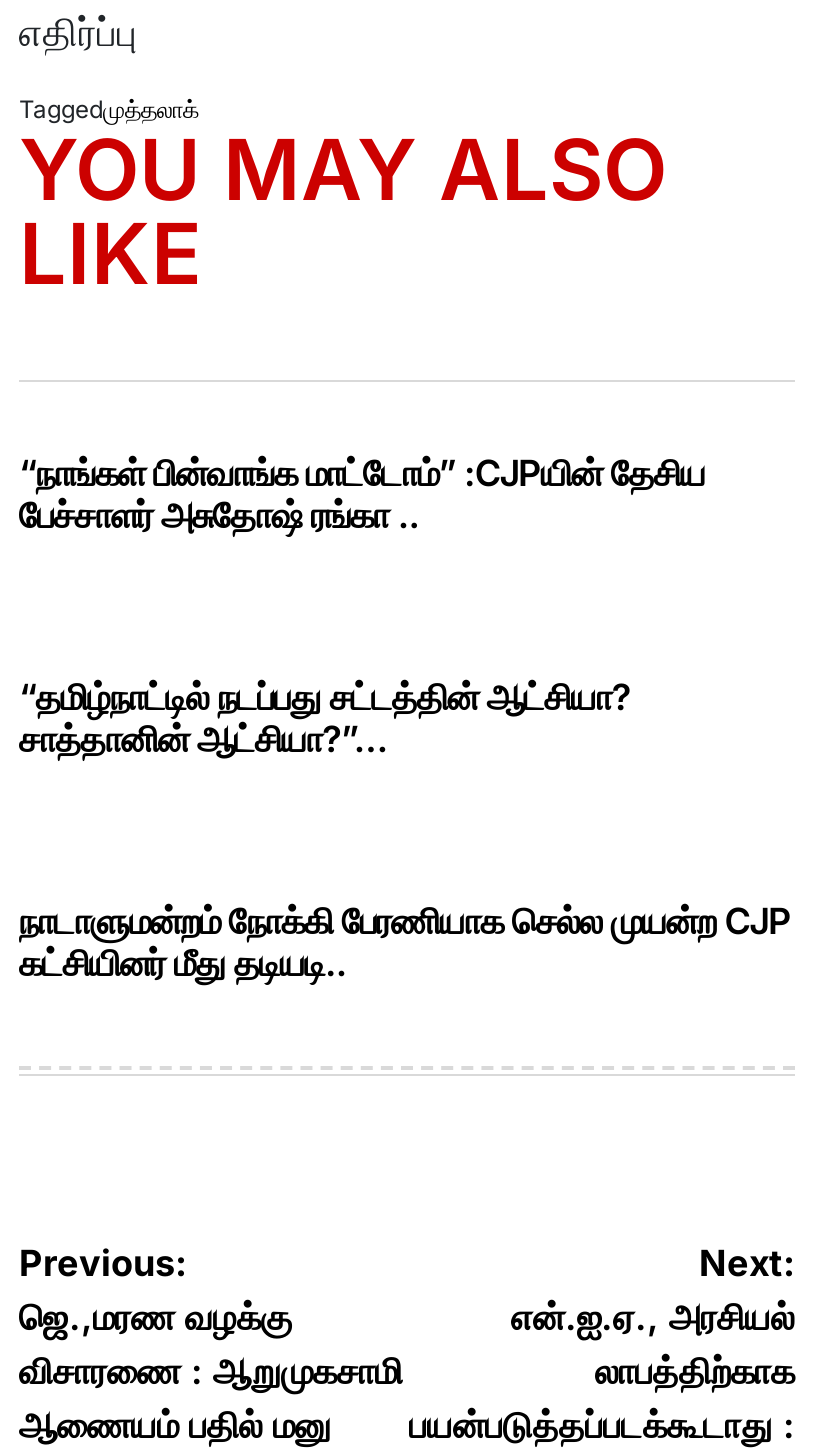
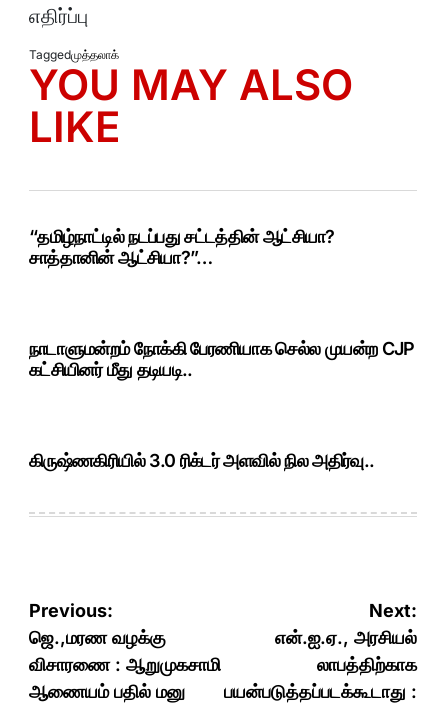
- “நாங்கள் பின்வாங்க மாட்டோம்” :CJPயின் தேசிய
- பேச்சாளர் அசுதோஷ் ரங்கா ..

moved up: “தமிழ்நாட்டில் நடப்பது சட்டத்தின் ஆட்சியா? | சாத்தானின் ஆட்சியா?”… | நாடாளுமன்றம் நோக்கி பேரணியாக செல்ல முயன்ற CJP

+ கிருஷ்ணகிரியில் 3.0 ரிக்டர் அளவில் நில அதிர்வு..
